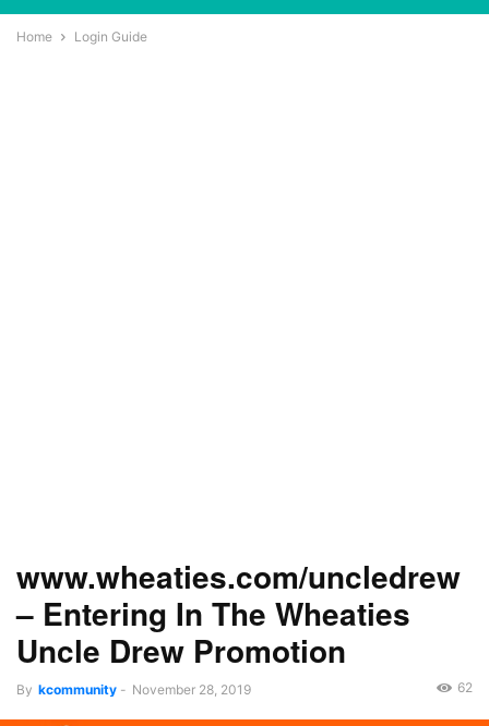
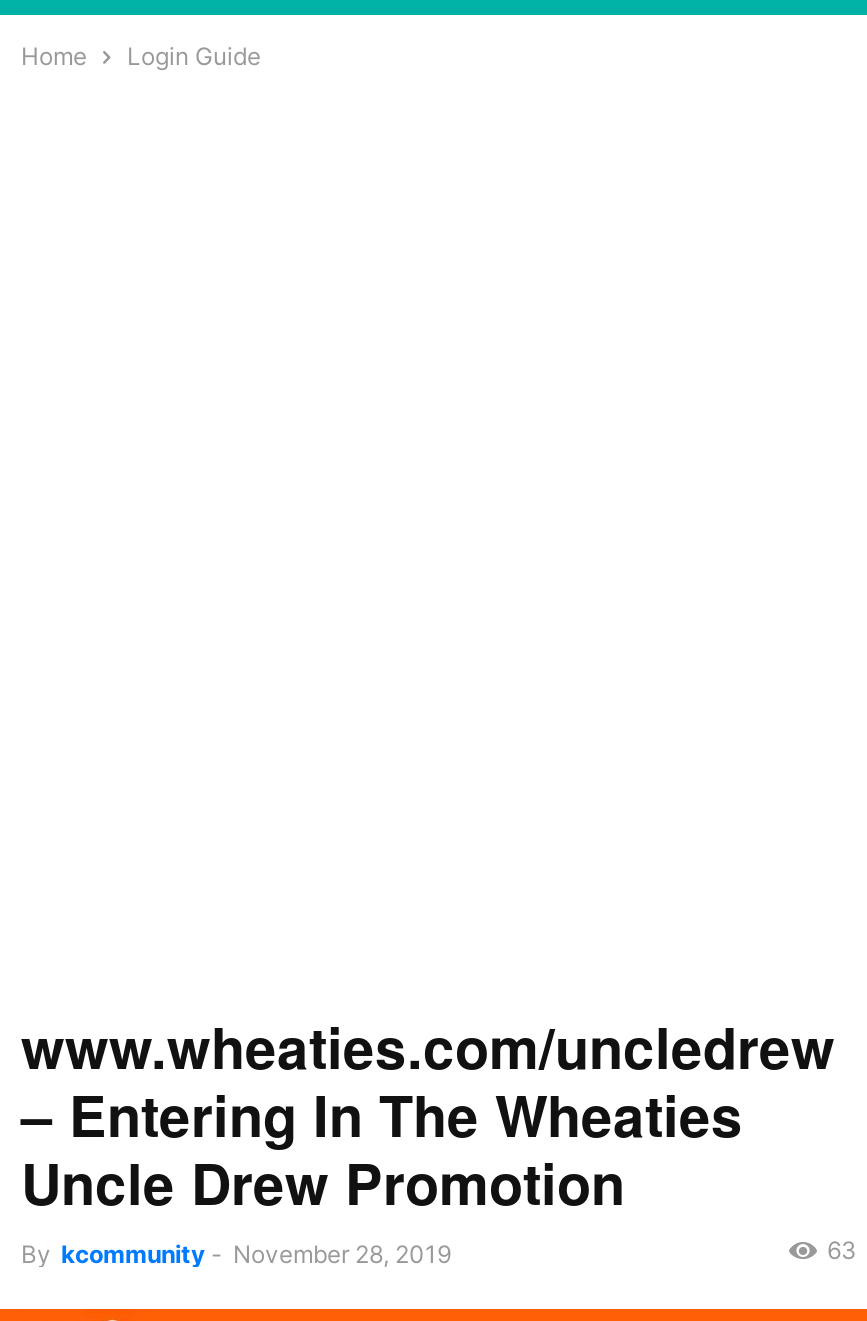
- 62
+ 63
